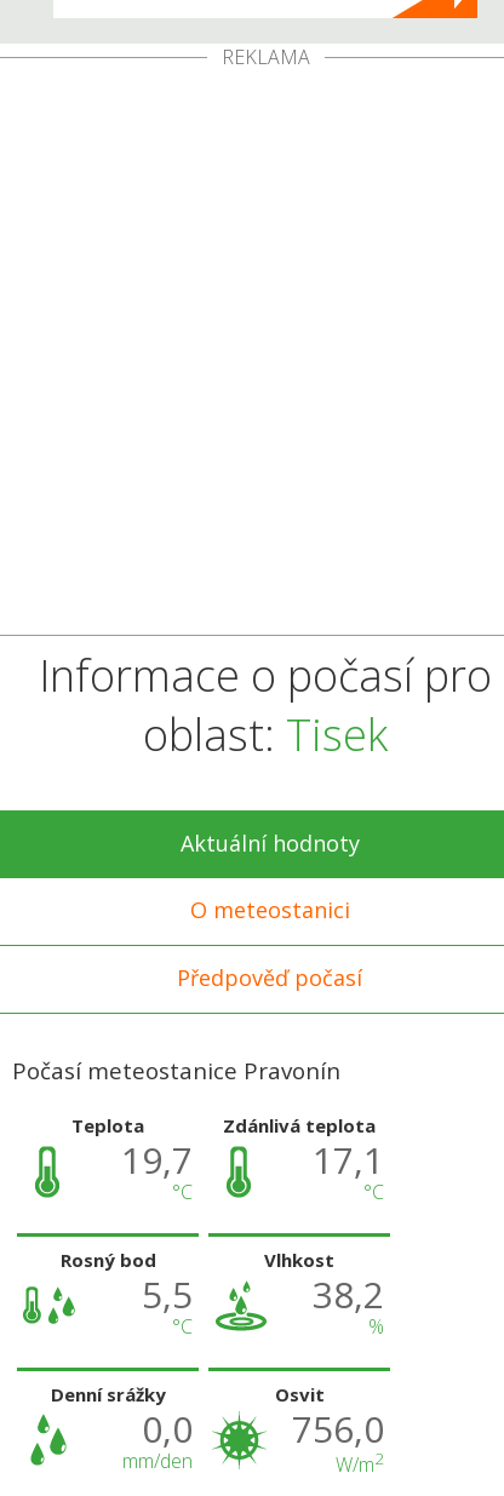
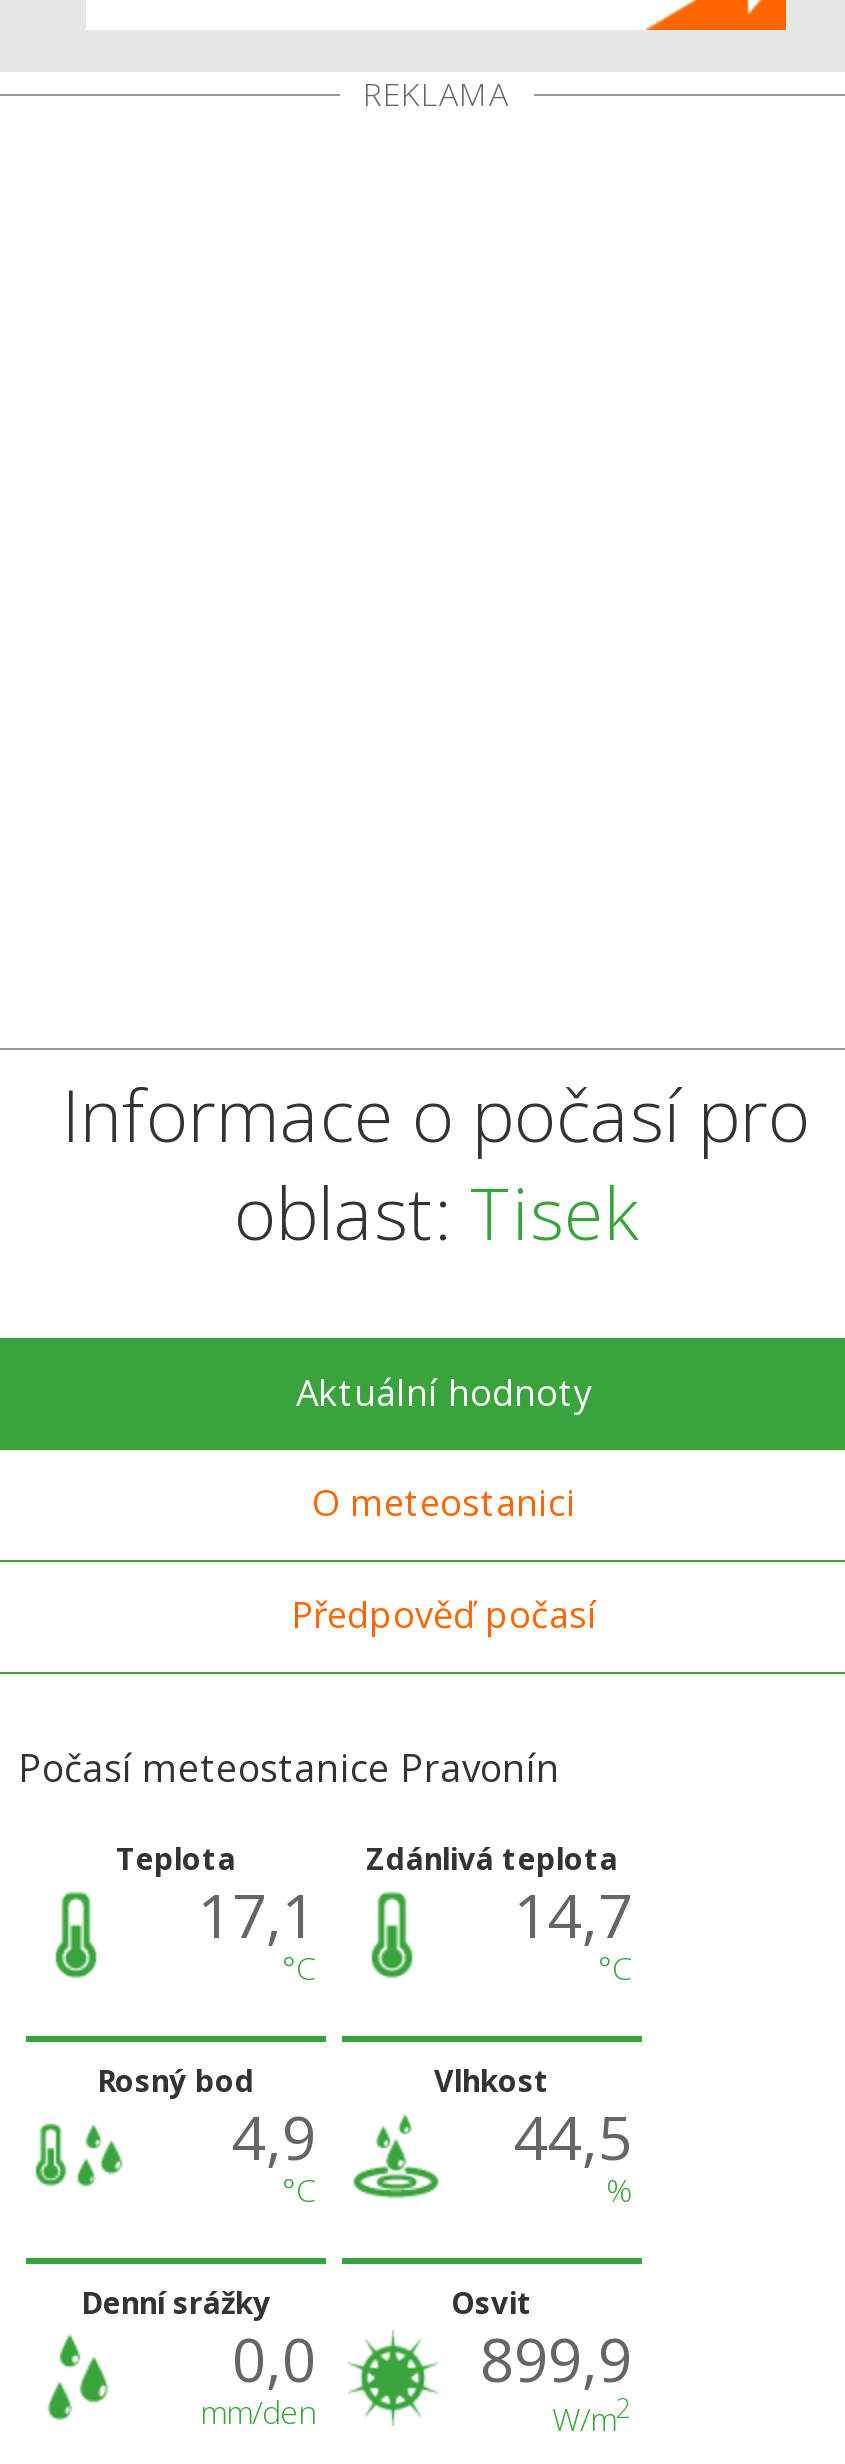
- 19,7
+ 17,1

- 17,1
+ 14,7

- 5,5
+ 4,9

- 38,2
+ 44,5

- 0,0 756,0
+ 0,0 899,9
